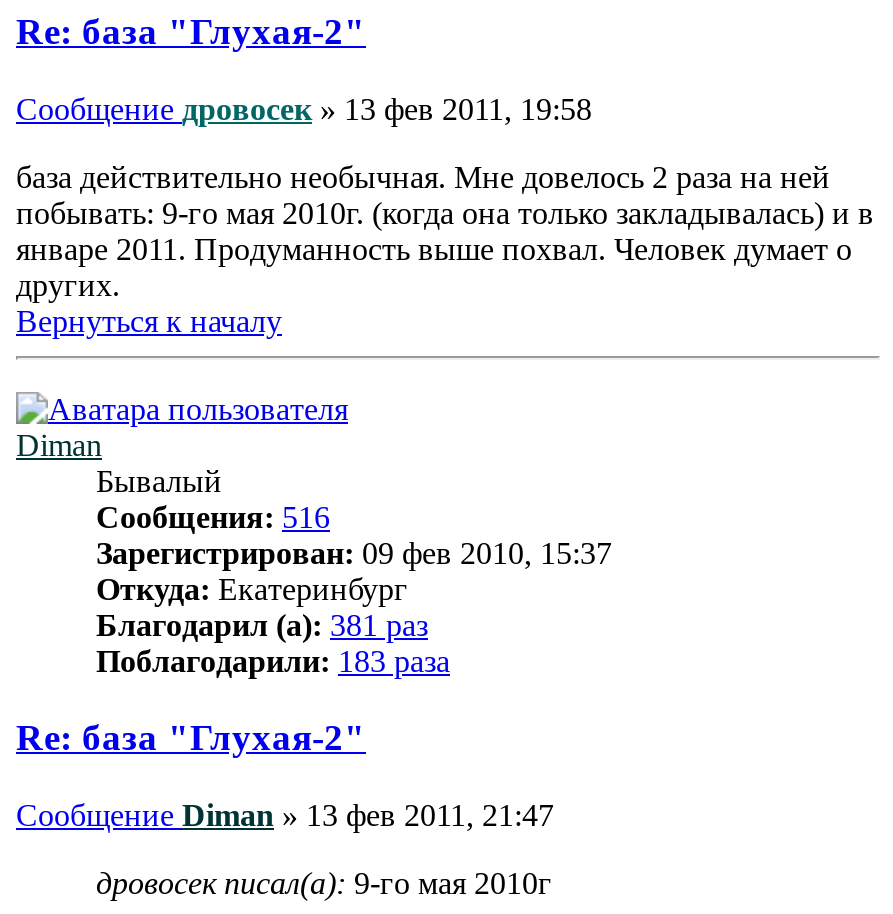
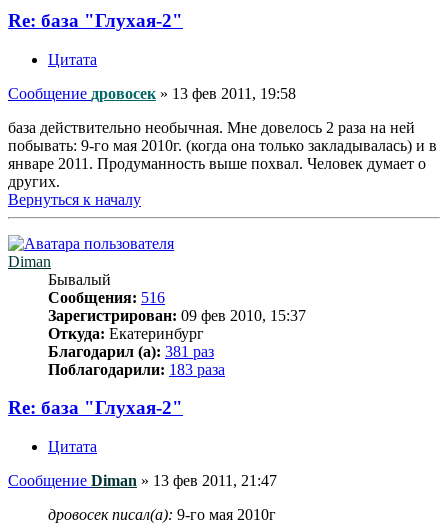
+ Цитата

+ Цитата
